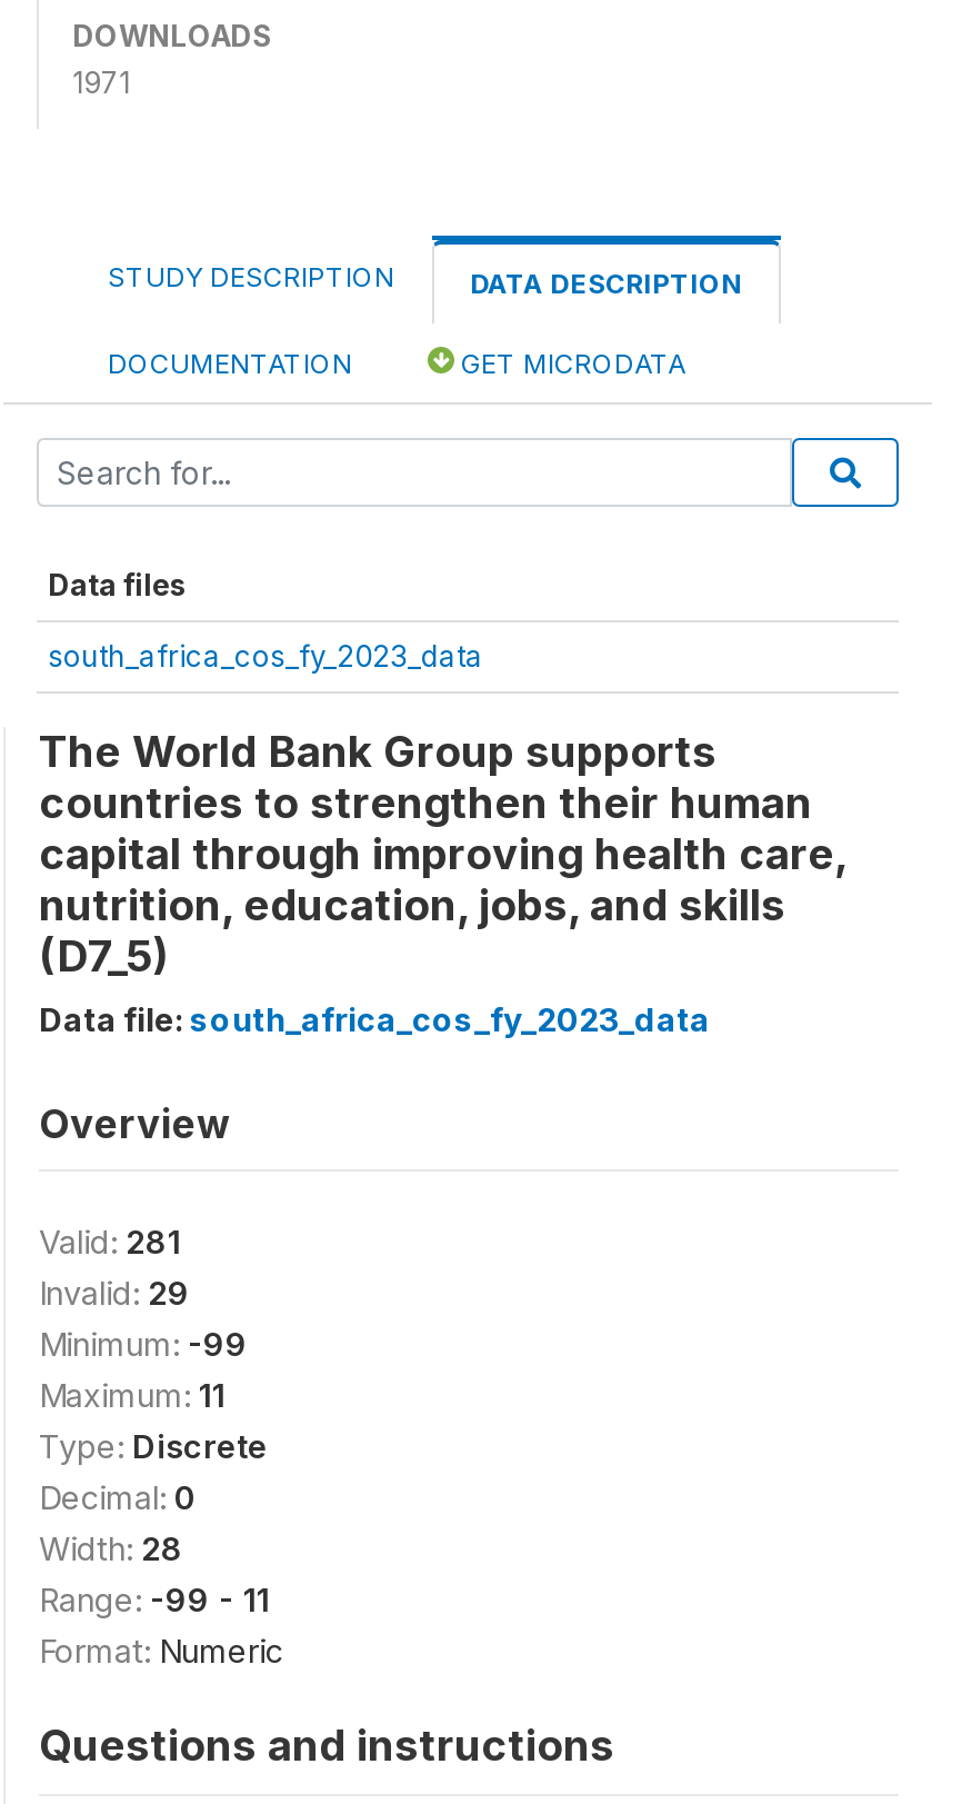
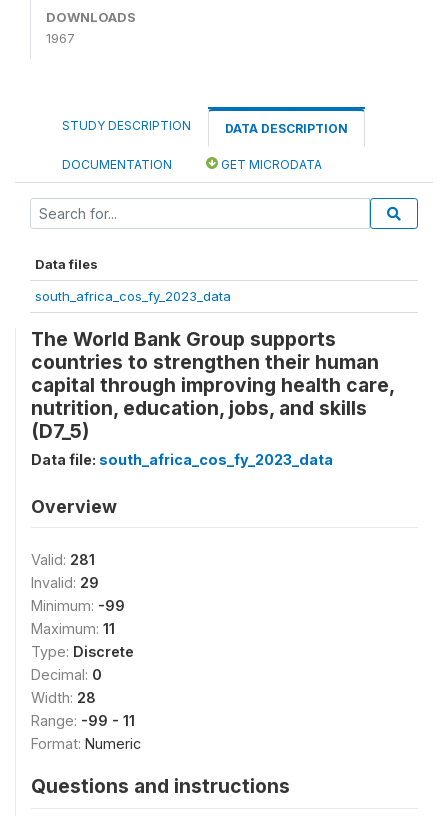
- 1971
+ 1967
